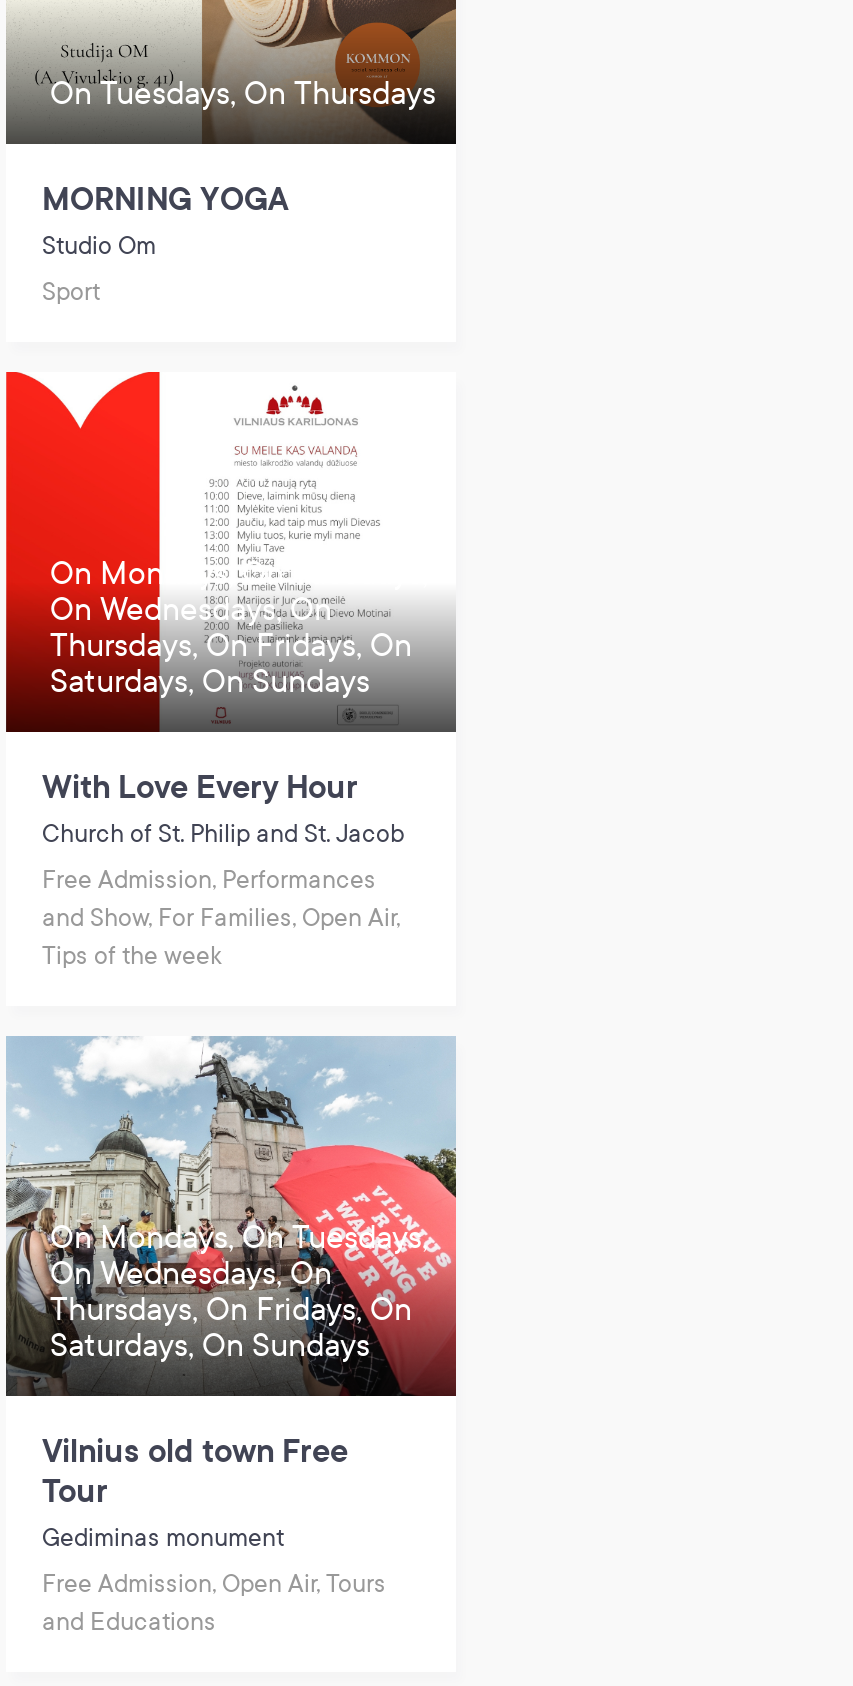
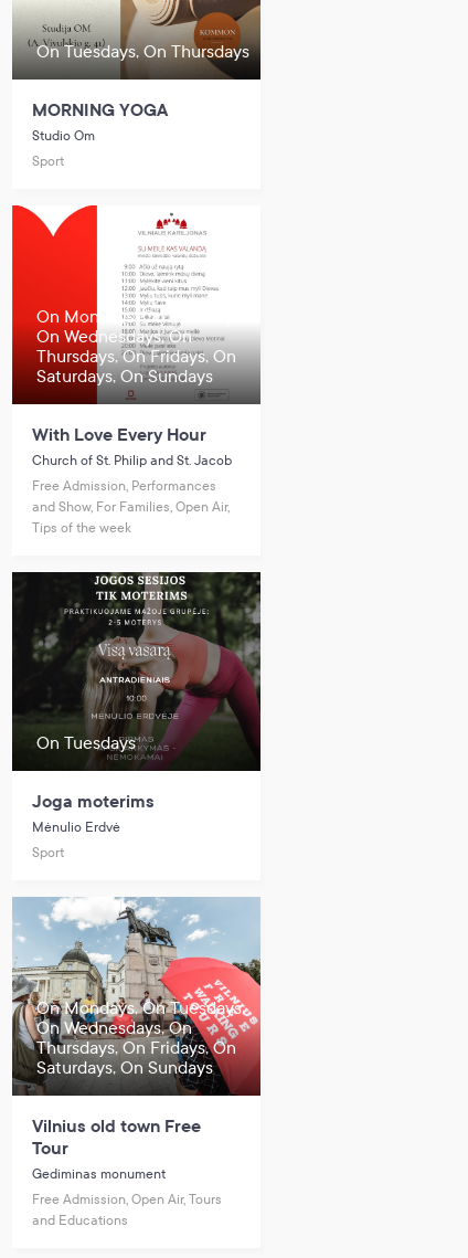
+ [image]
+ On Tuesdays
+ Joga moterims
+ Mėnulio Erdvė
+ Sport
